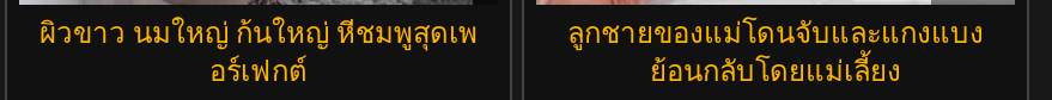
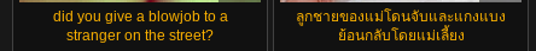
- ผิวขาว นมใหญ่ ก้นใหญ่ หีชมพูสุดเพ
- อร์เฟกต์
+ did you give a blowjob to a
+ stranger on the street?
